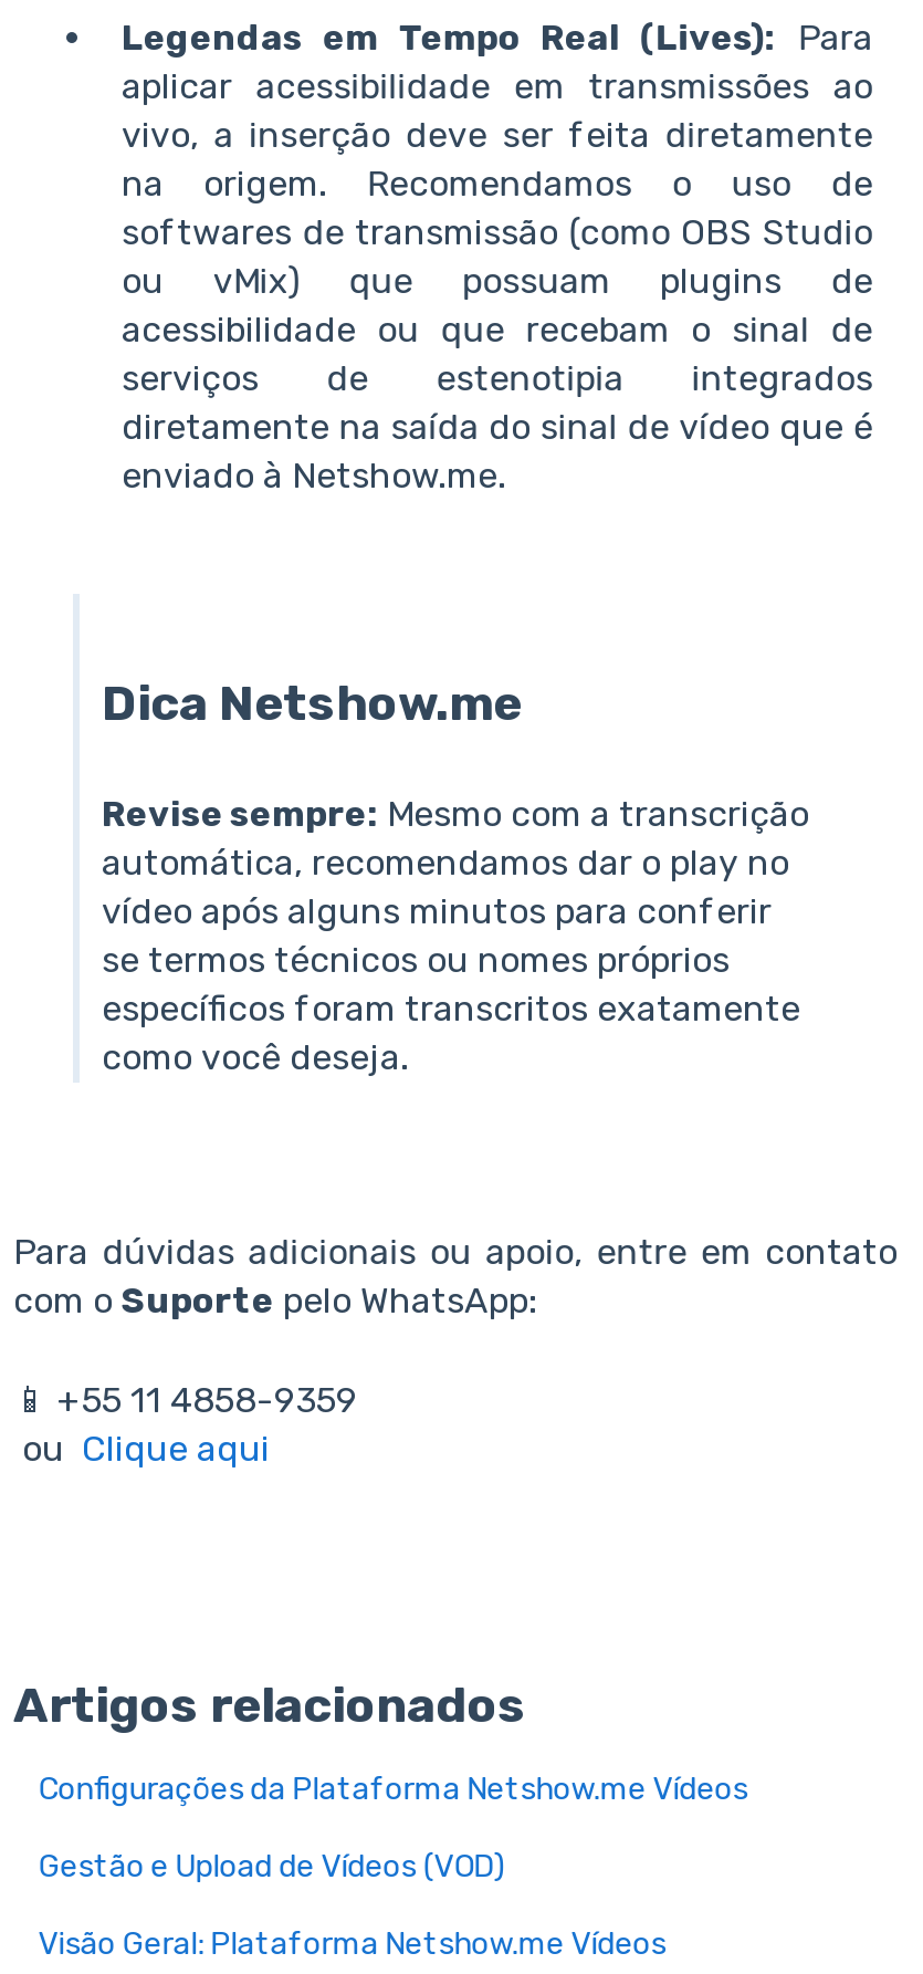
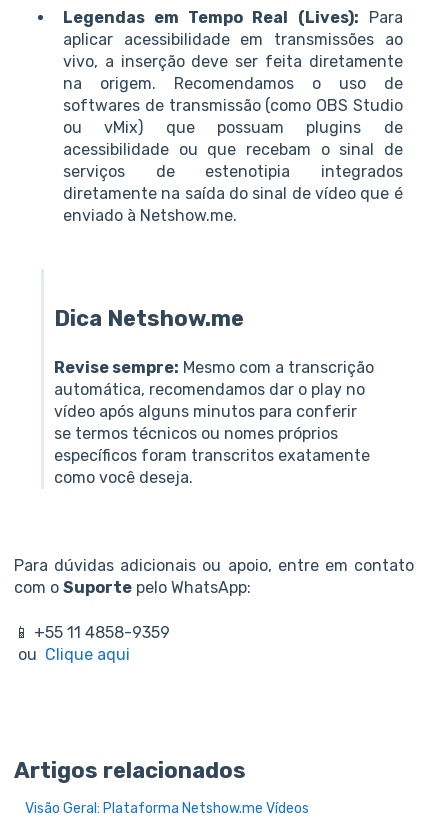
- Configurações da Plataforma Netshow.me Vídeos
- Gestão e Upload de Vídeos (VOD)
